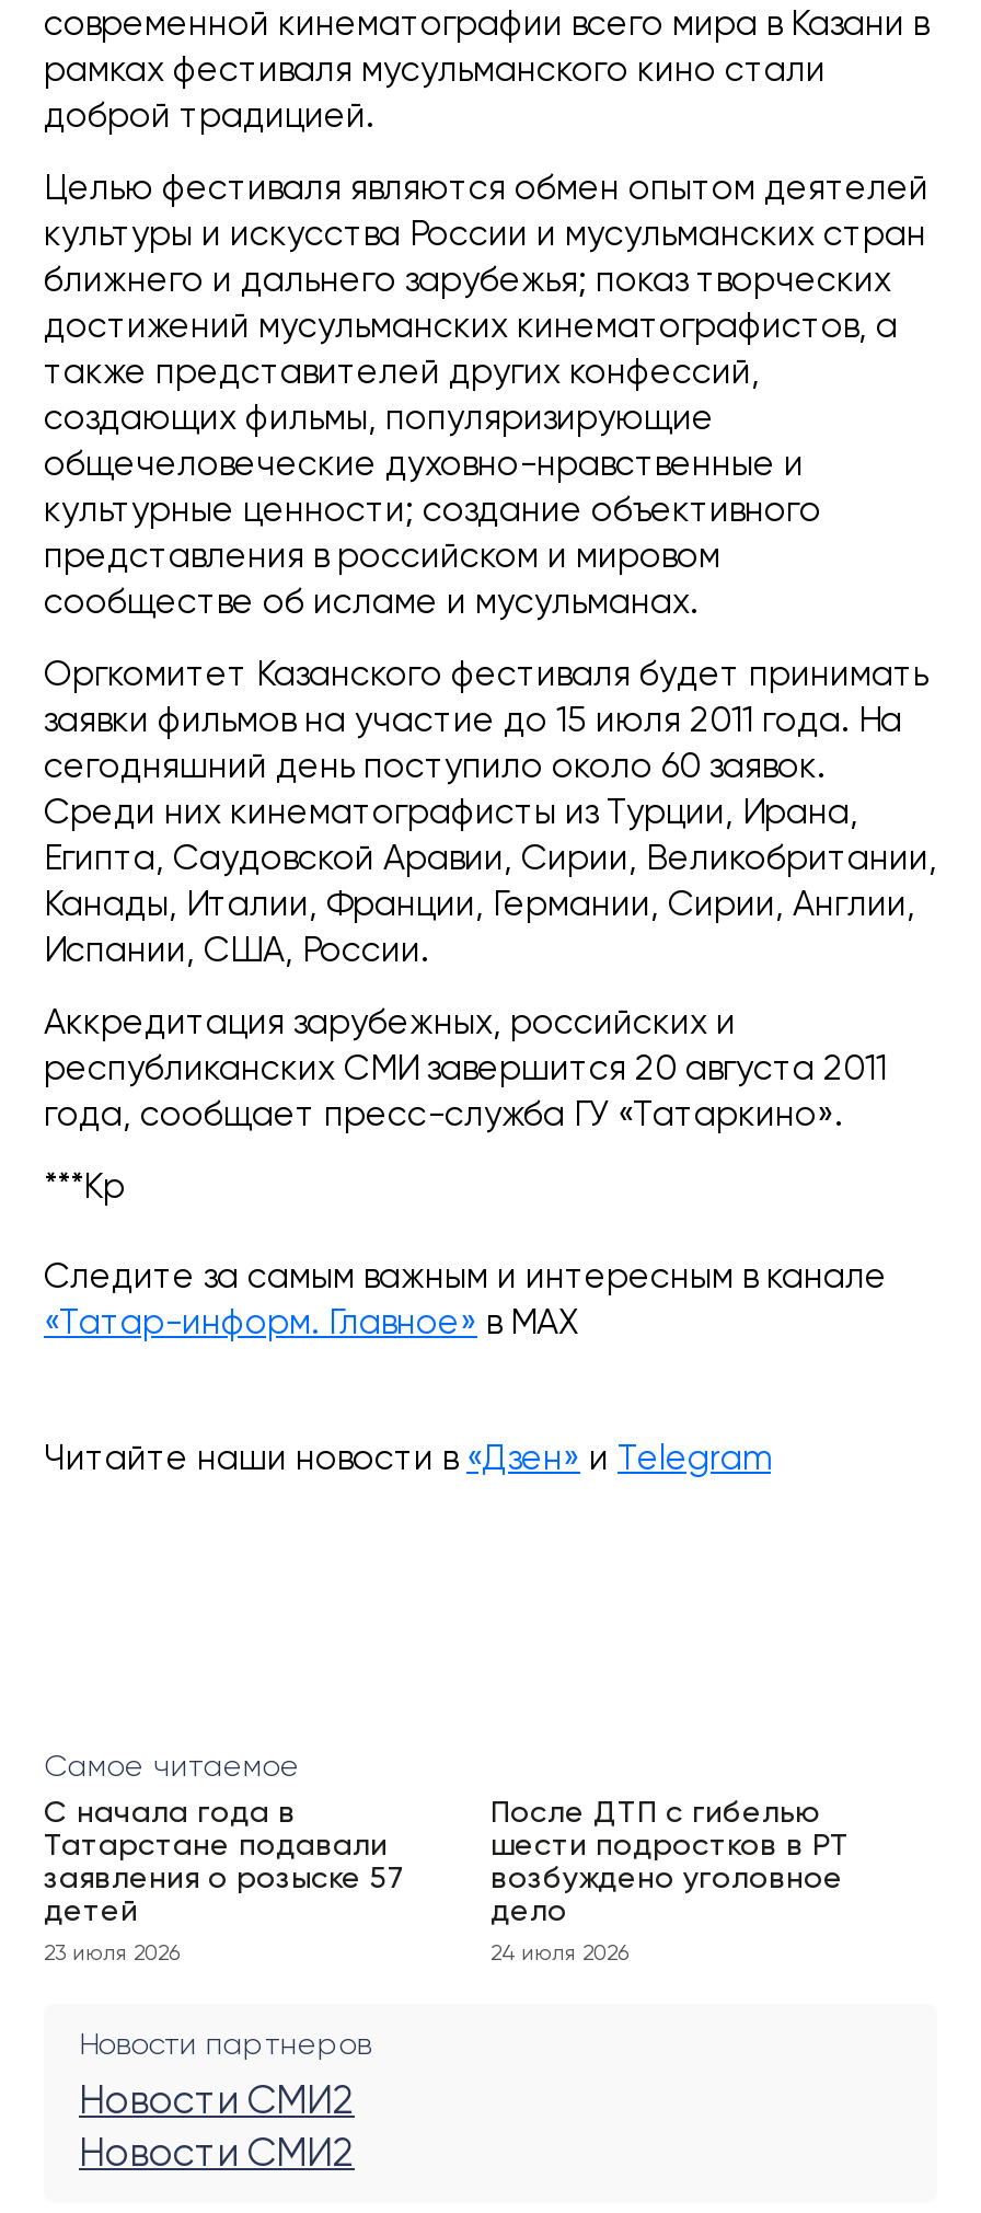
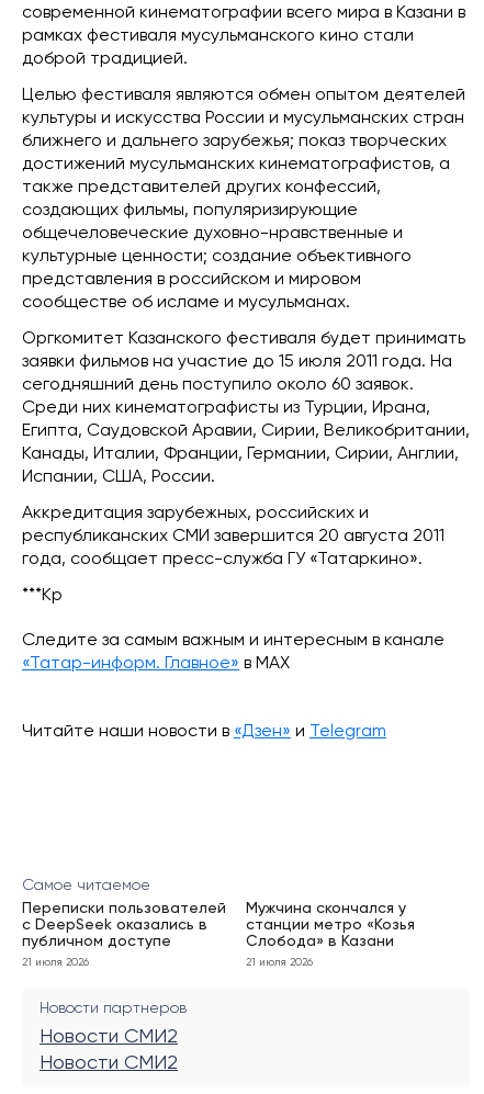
- С начала года в
- Татарстане подавали
- заявления о розыске 57
- детей
+ Переписки пользователей
+ с DeepSeek оказались в
+ публичном доступе

- После ДТП с гибелью
- шести подростков в РТ
- возбуждено уголовное
- дело
+ Мужчина скончался у
+ станции метро «Козья
+ Слобода» в Казани

- 23 июля 2026
+ 21 июля 2026

- 24 июля 2026
+ 21 июля 2026
